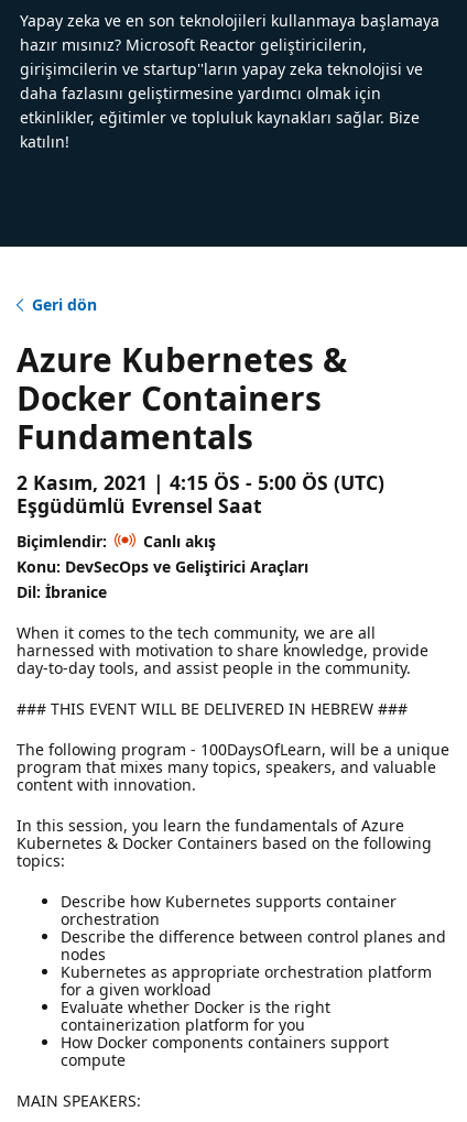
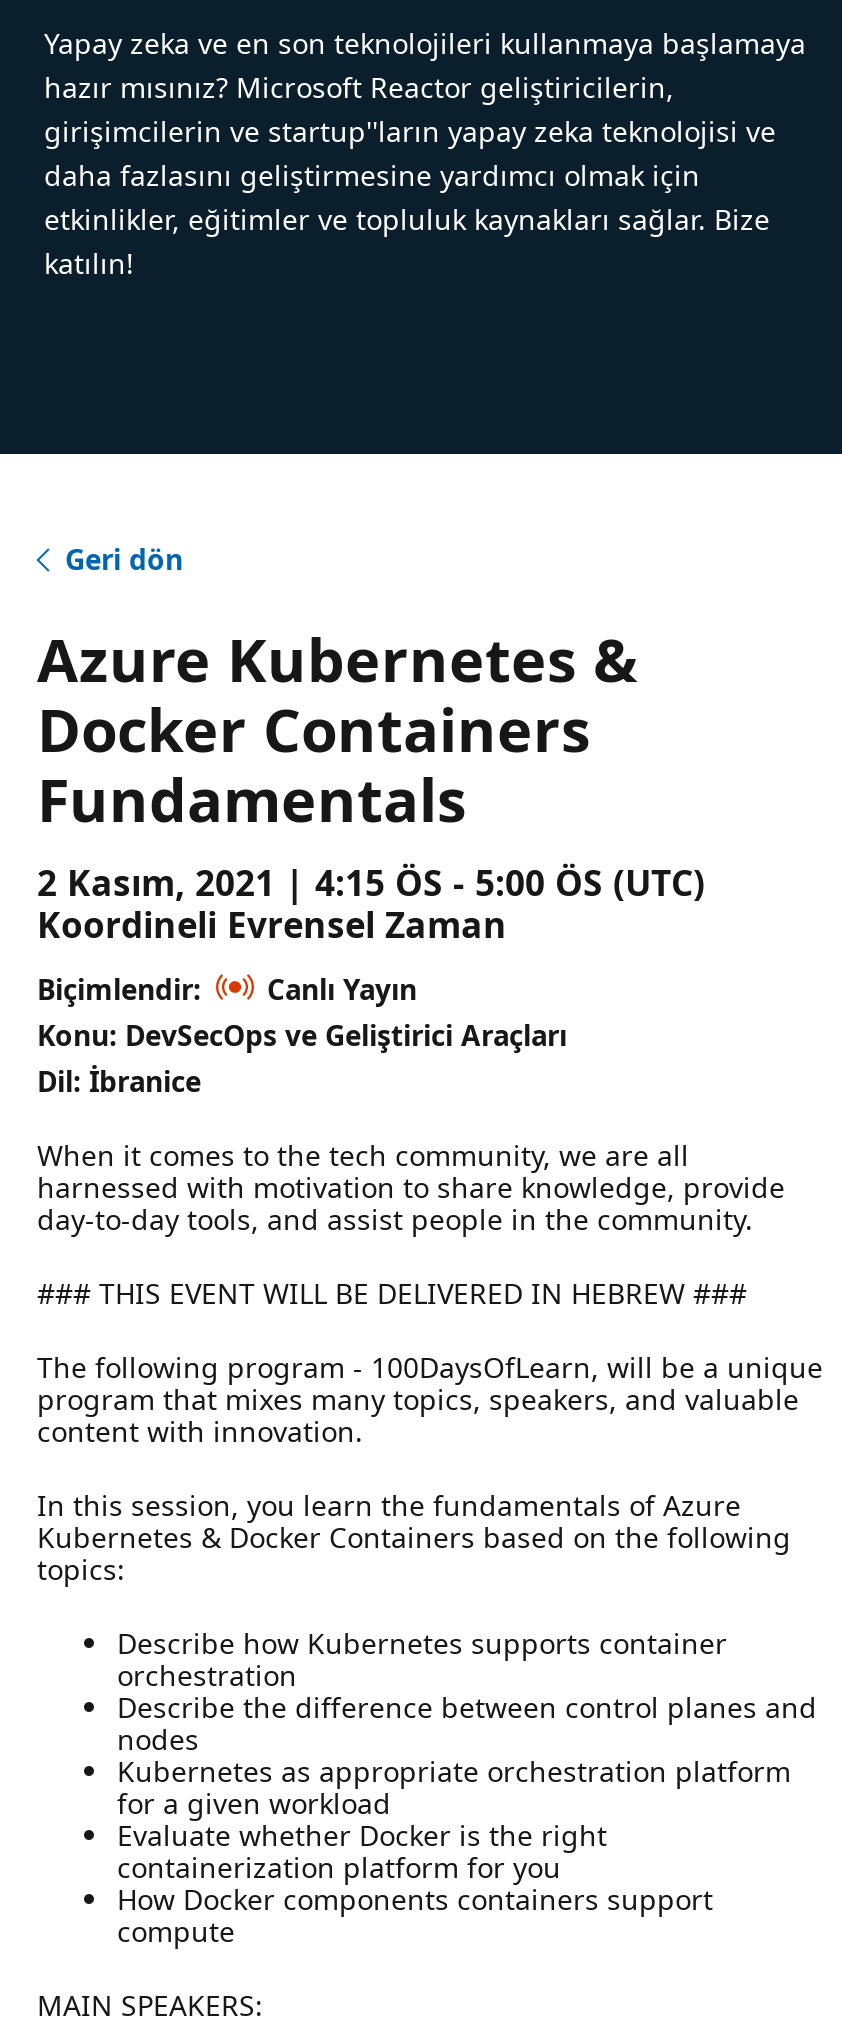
- Eşgüdümlü Evrensel Saat
+ Koordineli Evrensel Zaman

- Canlı akış
+ Canlı Yayın
